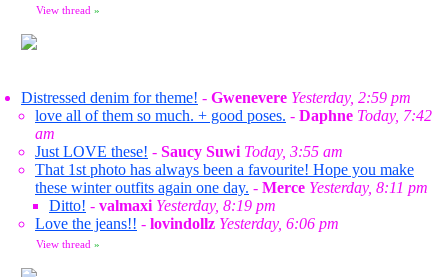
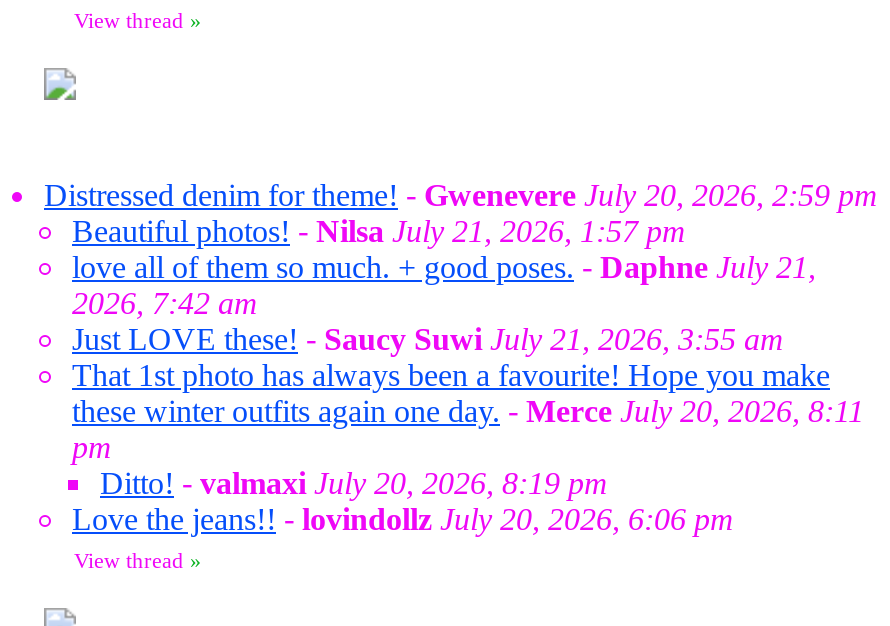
- Distressed denim for theme! - Gwenevere Yesterday, 2:59 pm
- love all of them so much. + good poses. - Daphne Today, 7:42
- am
- Just LOVE these! - Saucy Suwi Today, 3:55 am
+ Distressed denim for theme! - Gwenevere July 20, 2026, 2:59 pm
+ Beautiful photos! - Nilsa July 21, 2026, 1:57 pm
+ love all of them so much. + good poses. - Daphne July 21,
+ 2026, 7:42 am
+ Just LOVE these! - Saucy Suwi July 21, 2026, 3:55 am

- these winter outfits again one day. - Merce Yesterday, 8:11 pm
- Ditto! - valmaxi Yesterday, 8:19 pm
- Love the jeans!! - lovindollz Yesterday, 6:06 pm
+ these winter outfits again one day. - Merce July 20, 2026, 8:11
+ pm
+ Ditto! - valmaxi July 20, 2026, 8:19 pm
+ Love the jeans!! - lovindollz July 20, 2026, 6:06 pm
